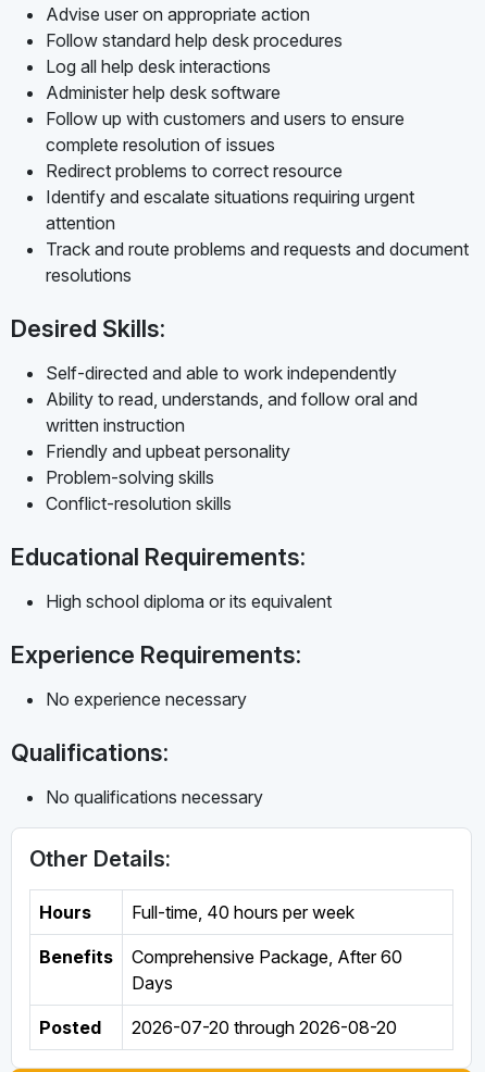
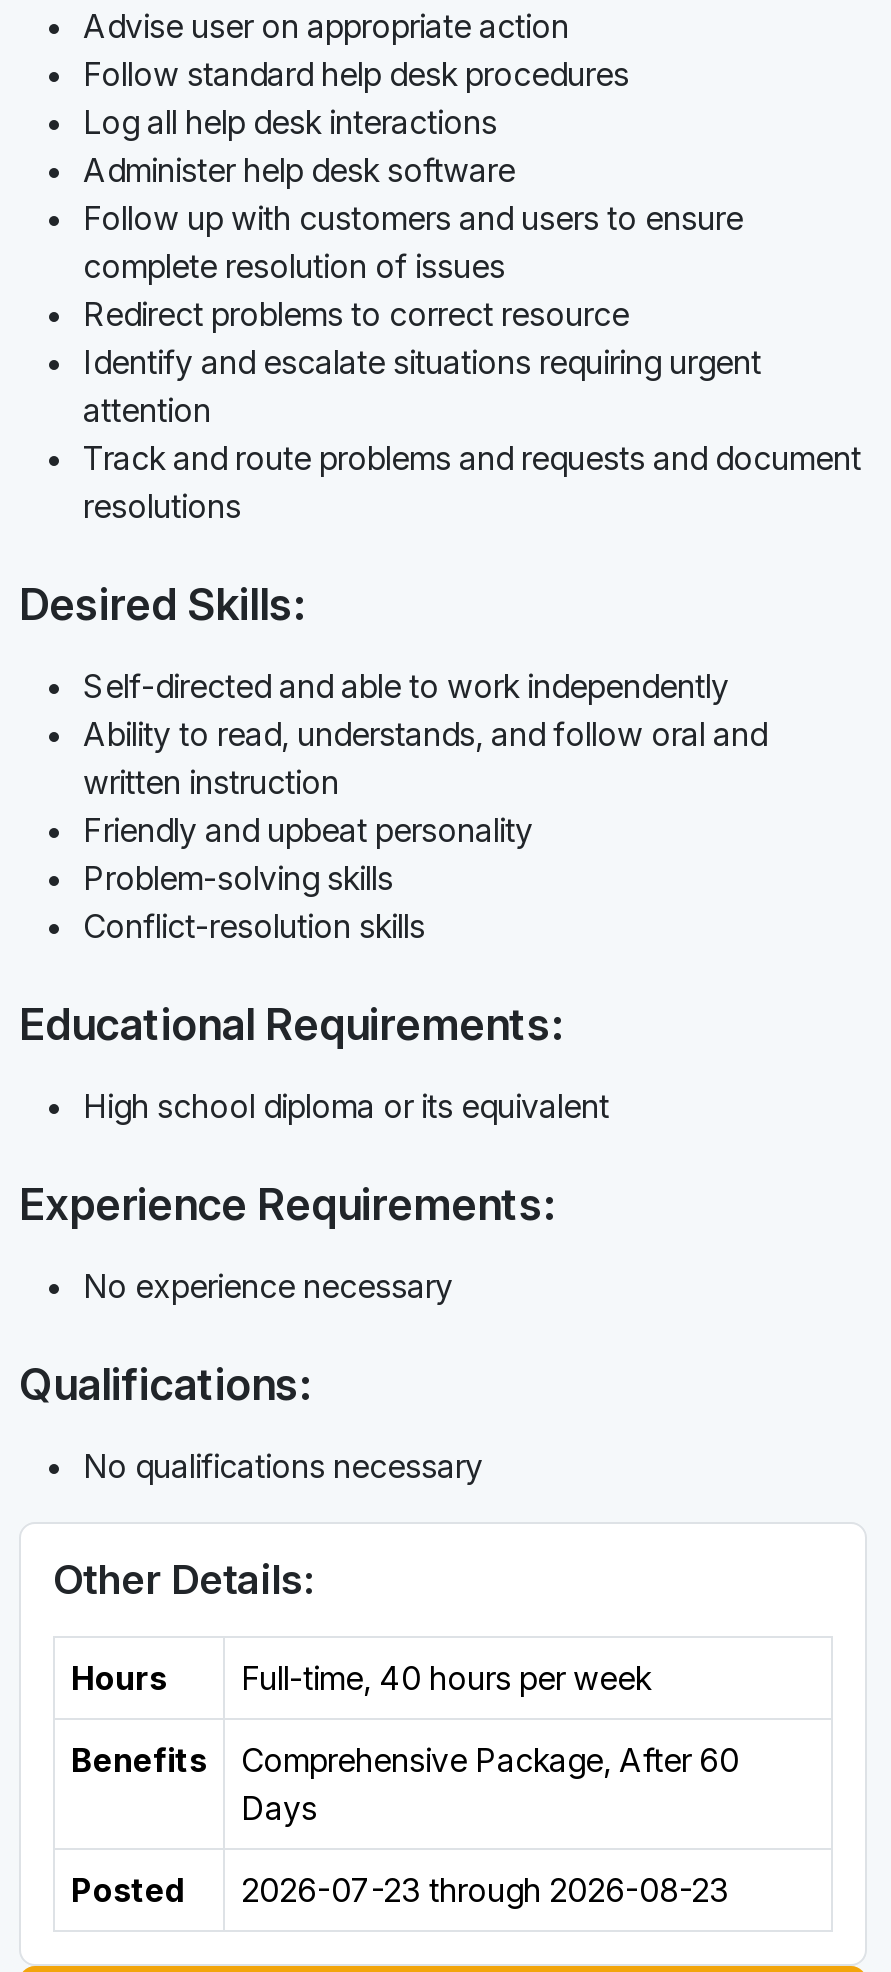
- Posted 2026-07-20 through 2026-08-20
+ Posted 2026-07-23 through 2026-08-23
